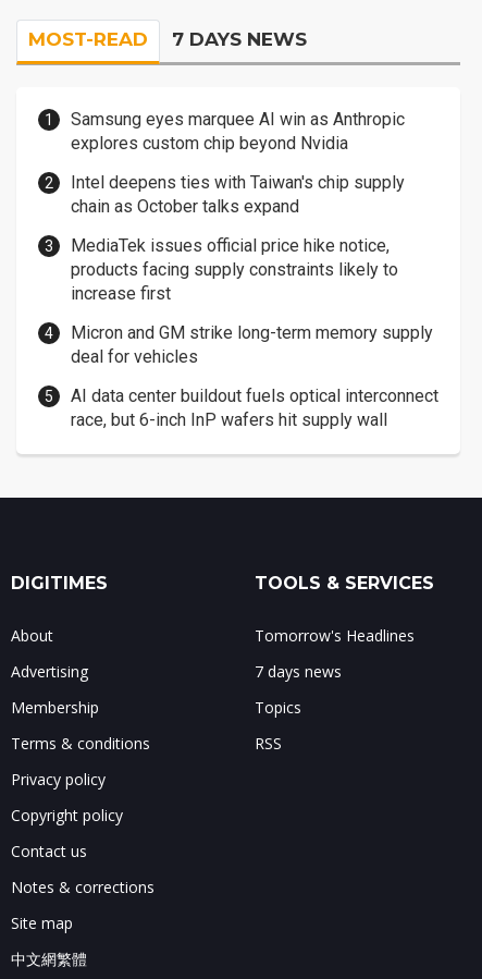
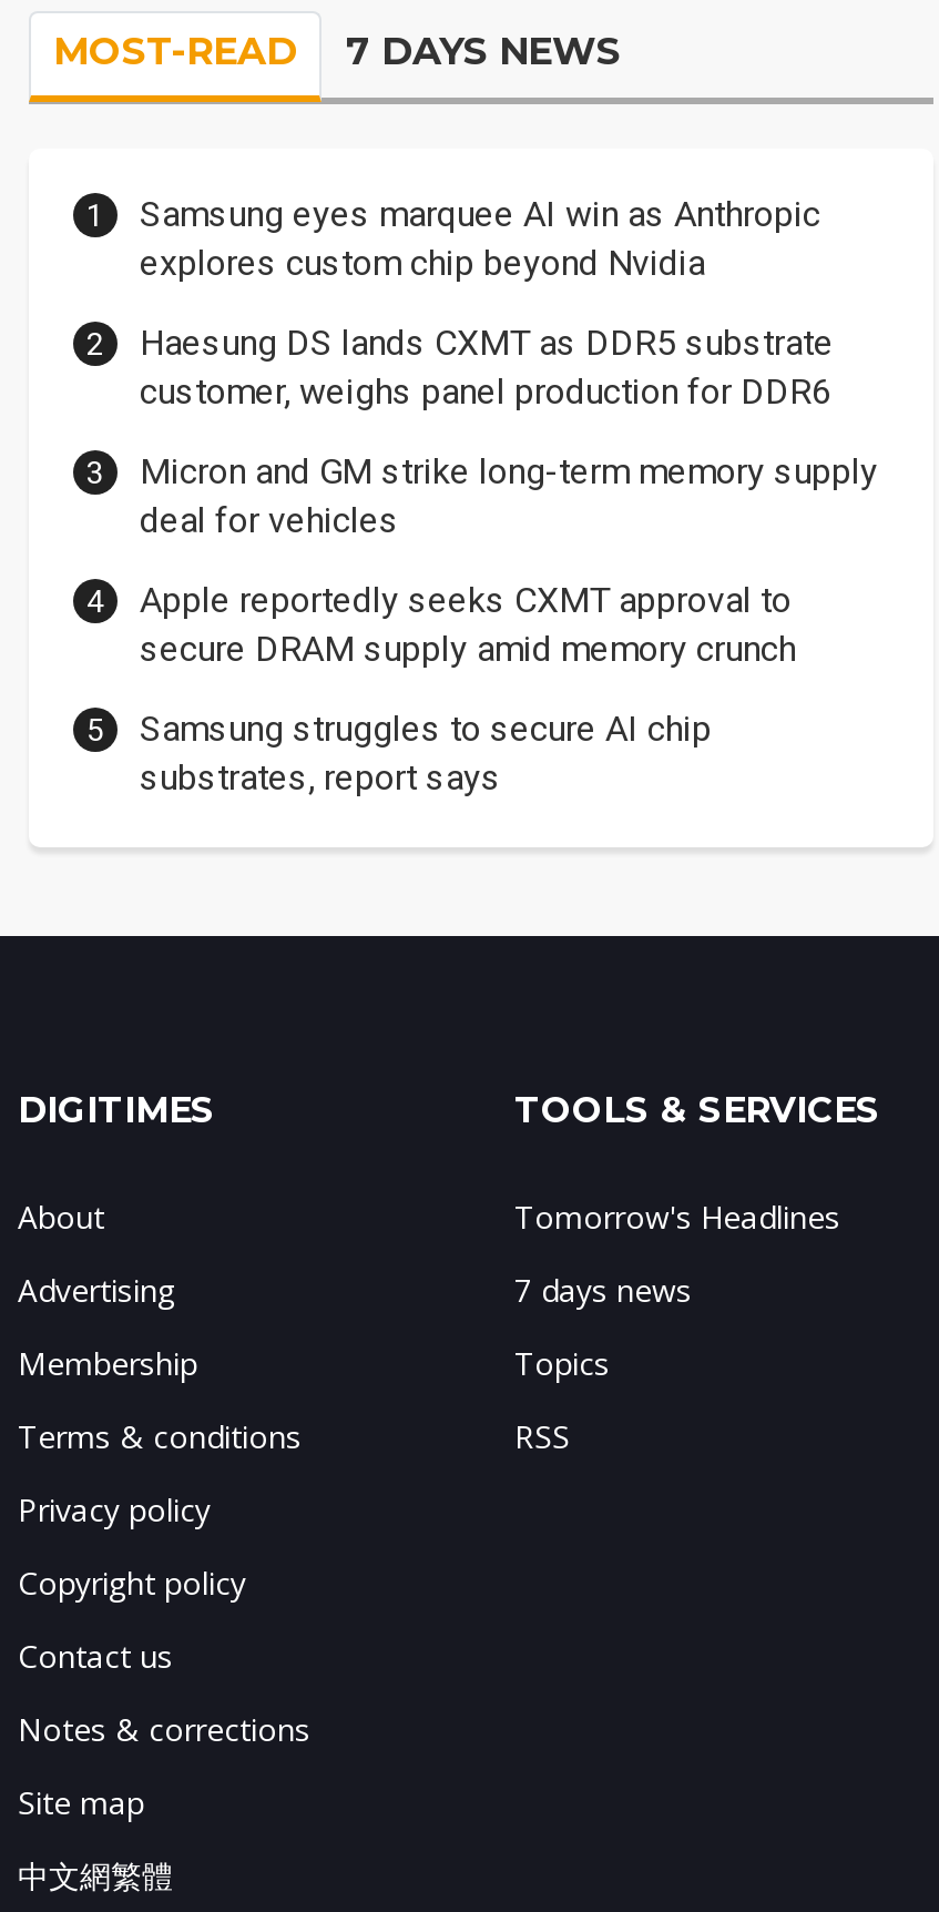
- Intel deepens ties with Taiwan's chip supply
- chain as October talks expand
- MediaTek issues official price hike notice,
- products facing supply constraints likely to
- increase first
+ Haesung DS lands CXMT as DDR5 substrate
+ customer, weighs panel production for DDR6

moved up: Micron and GM strike long-term memory supply | deal for vehicles

- AI data center buildout fuels optical interconnect
- race, but 6-inch InP wafers hit supply wall
+ Apple reportedly seeks CXMT approval to
+ secure DRAM supply amid memory crunch
+ Samsung struggles to secure AI chip
+ substrates, report says
